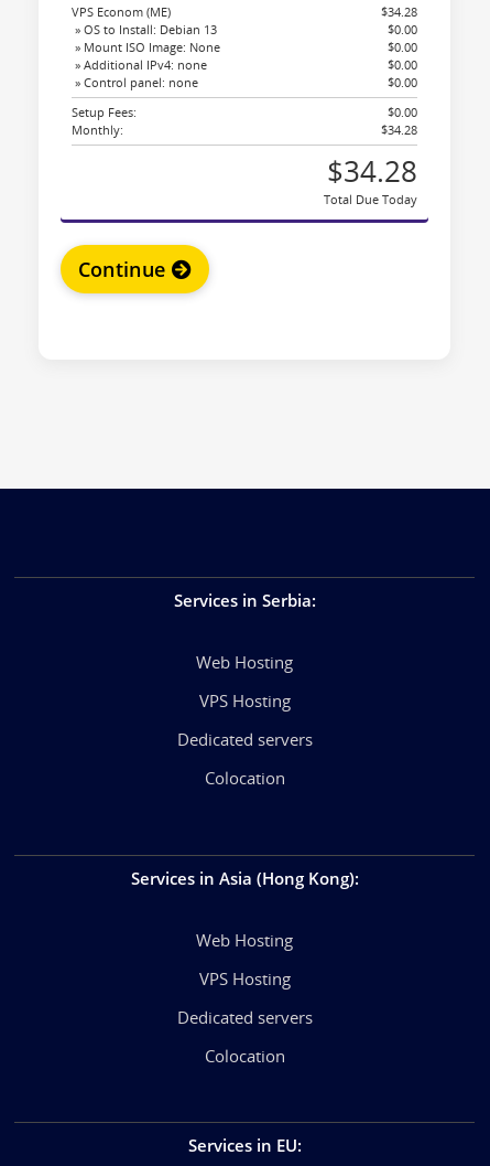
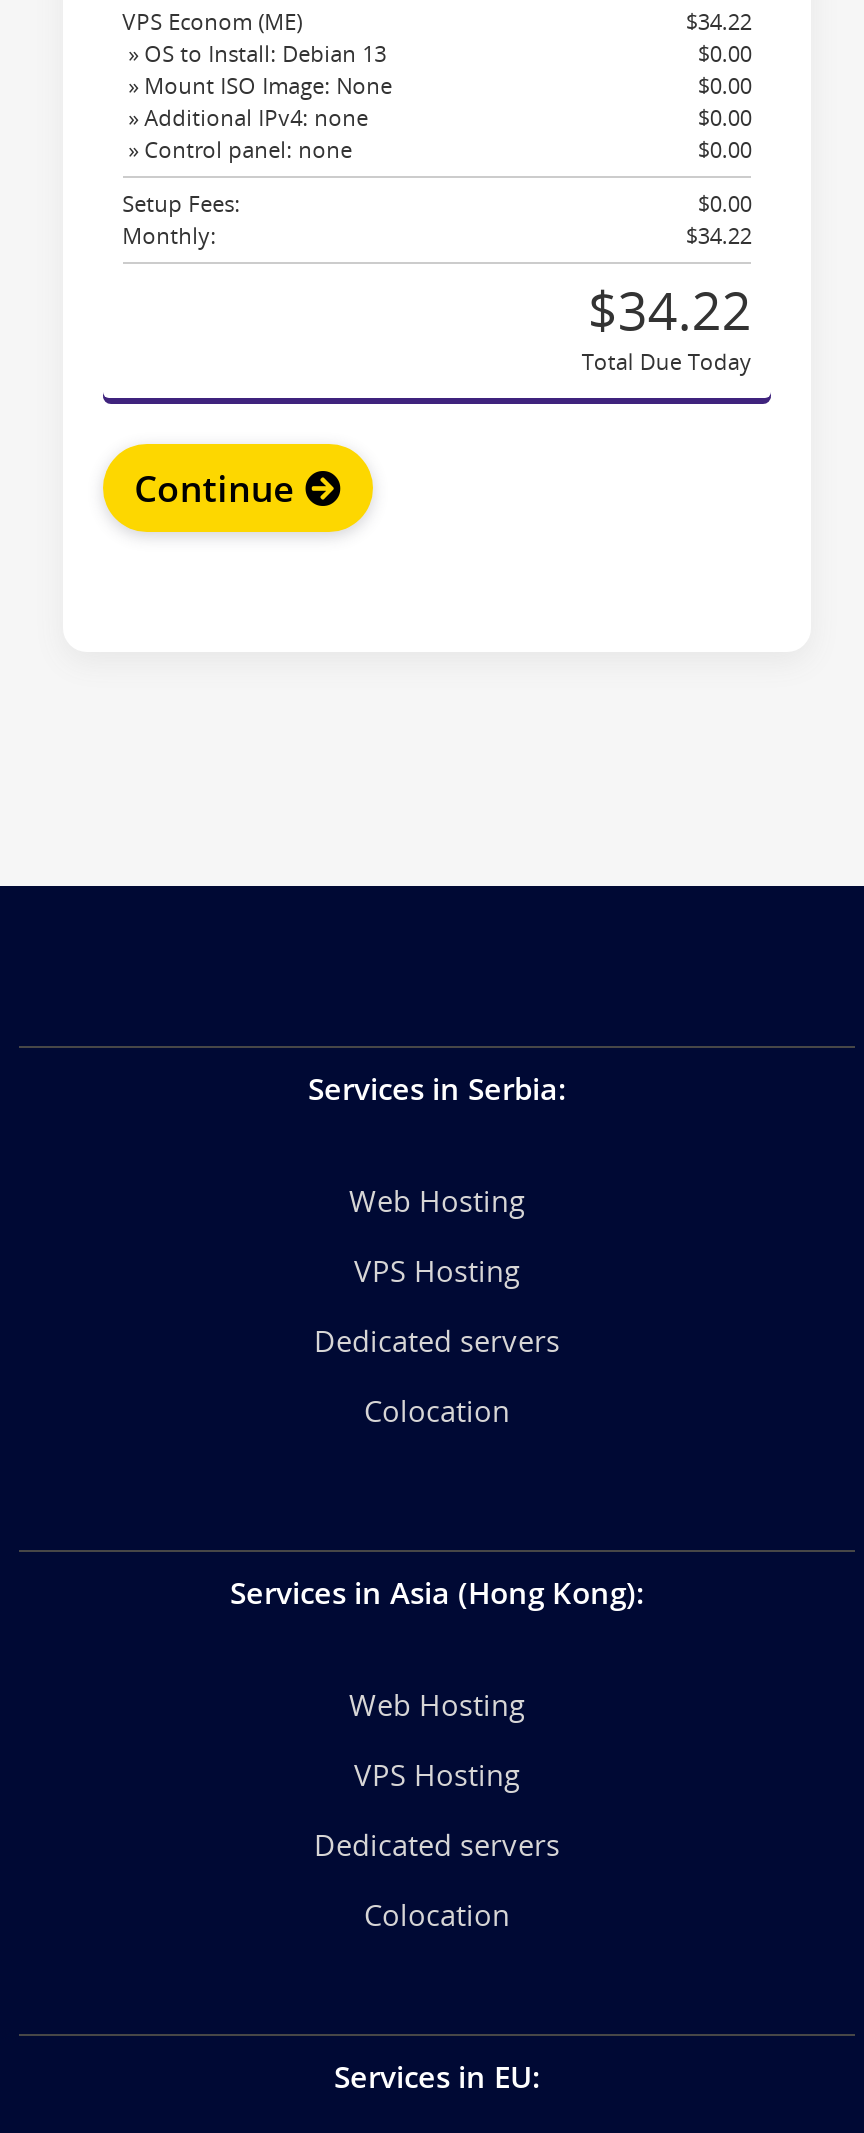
- $34.28
+ $34.22

- $34.28
+ $34.22

- $34.28
+ $34.22
